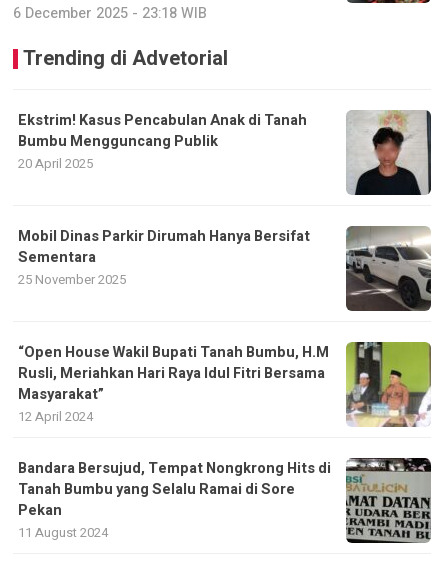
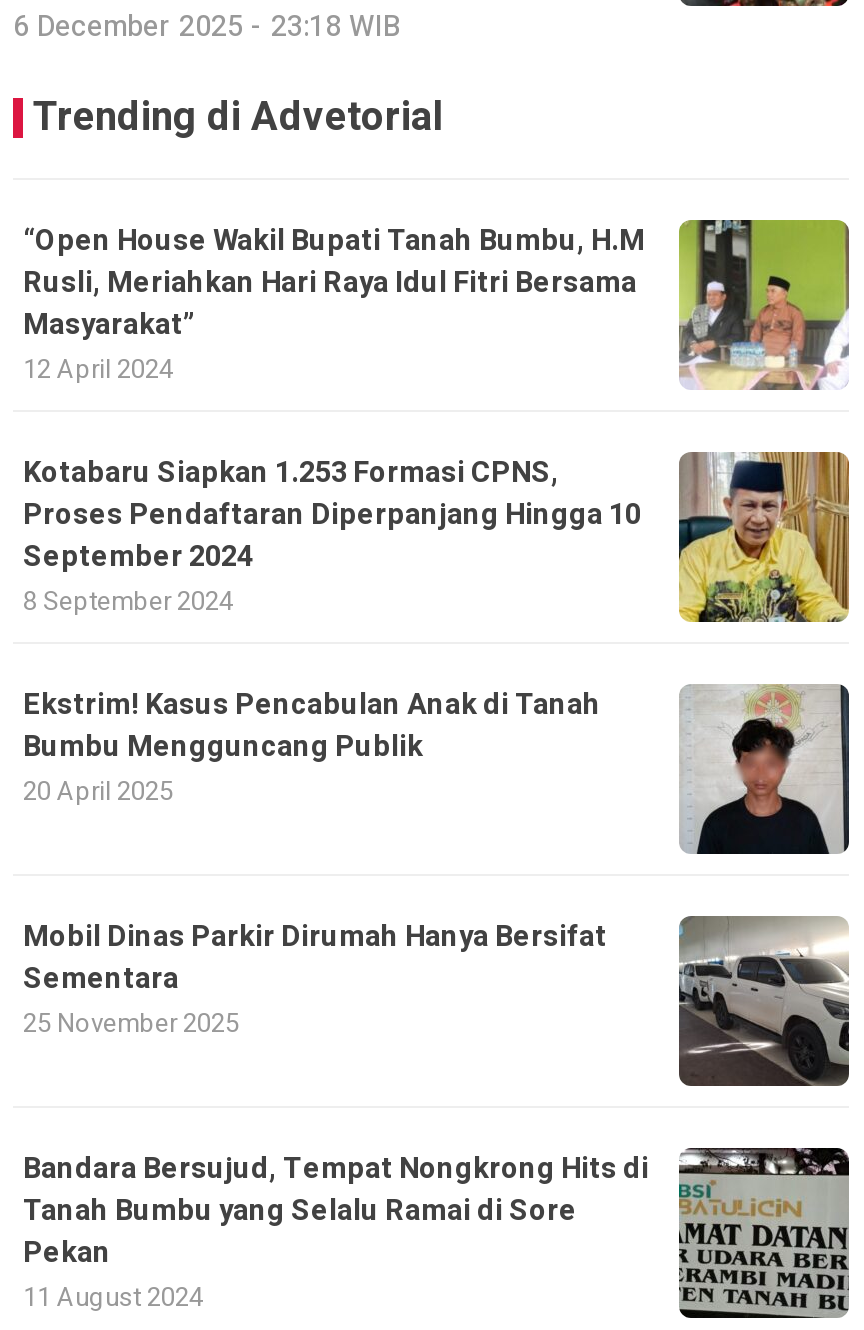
+ [image]
+ Kotabaru Siapkan 1.253 Formasi CPNS,
+ Proses Pendaftaran Diperpanjang Hingga 10
+ September 2024
+ 8 September 2024

moved down: [image] | Ekstrim! Kasus Pencabulan Anak di Tanah | Bumbu Mengguncang Publik | 20 April 2025 | Mobil Dinas Parkir Dirumah Hanya Bersifat | Sementara | 25 November 2025

moved up: [image] | “Open House Wakil Bupati Tanah Bumbu, H.M | Rusli, Meriahkan Hari Raya Idul Fitri Bersama | Masyarakat” | 12 April 2024
